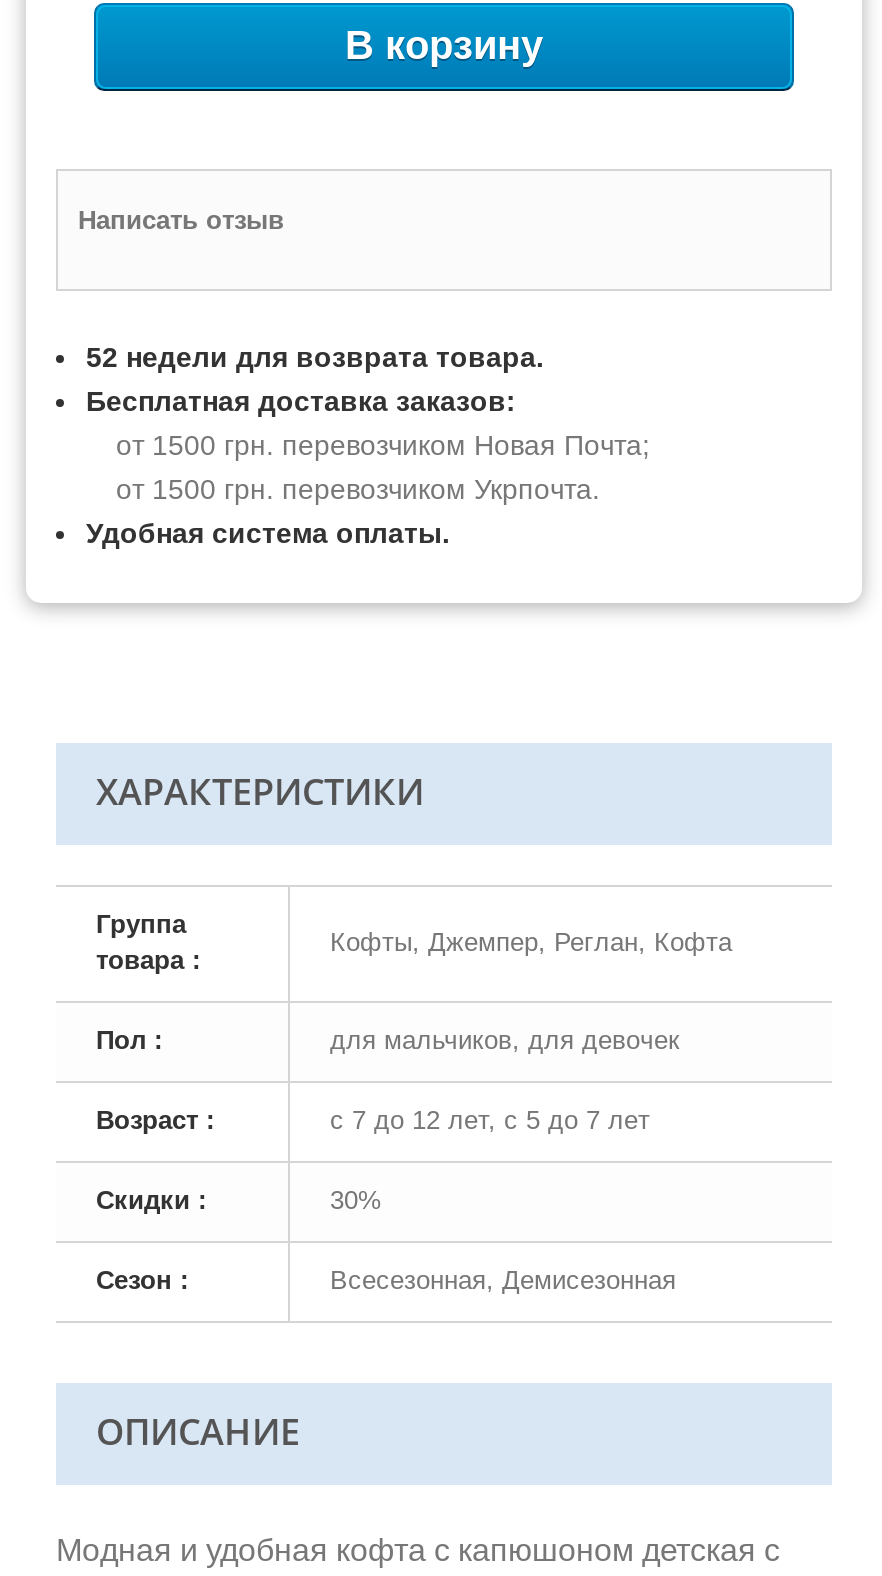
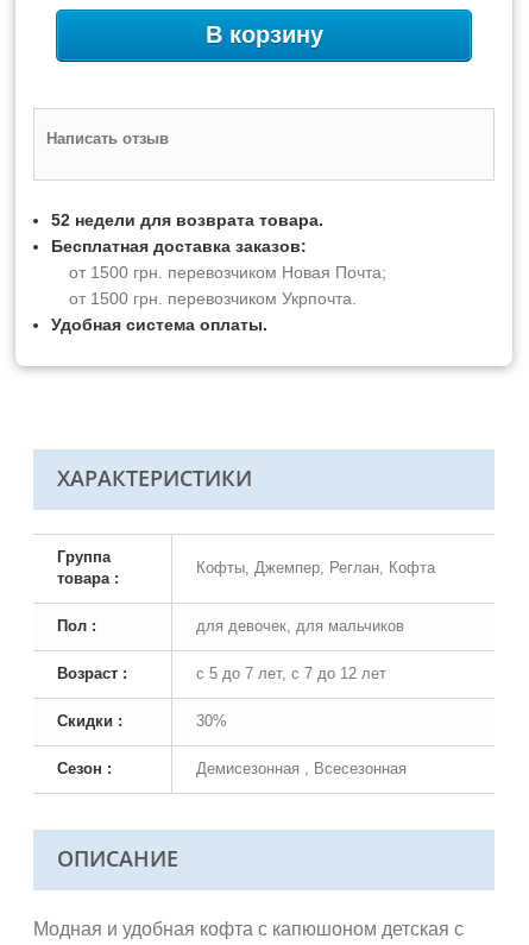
- для мальчиков, для девочек
+ для девочек, для мальчиков

- с 7 до 12 лет, с 5 до 7 лет
+ с 5 до 7 лет, с 7 до 12 лет

- Всесезонная, Демисезонная
+ Демисезонная , Всесезонная
